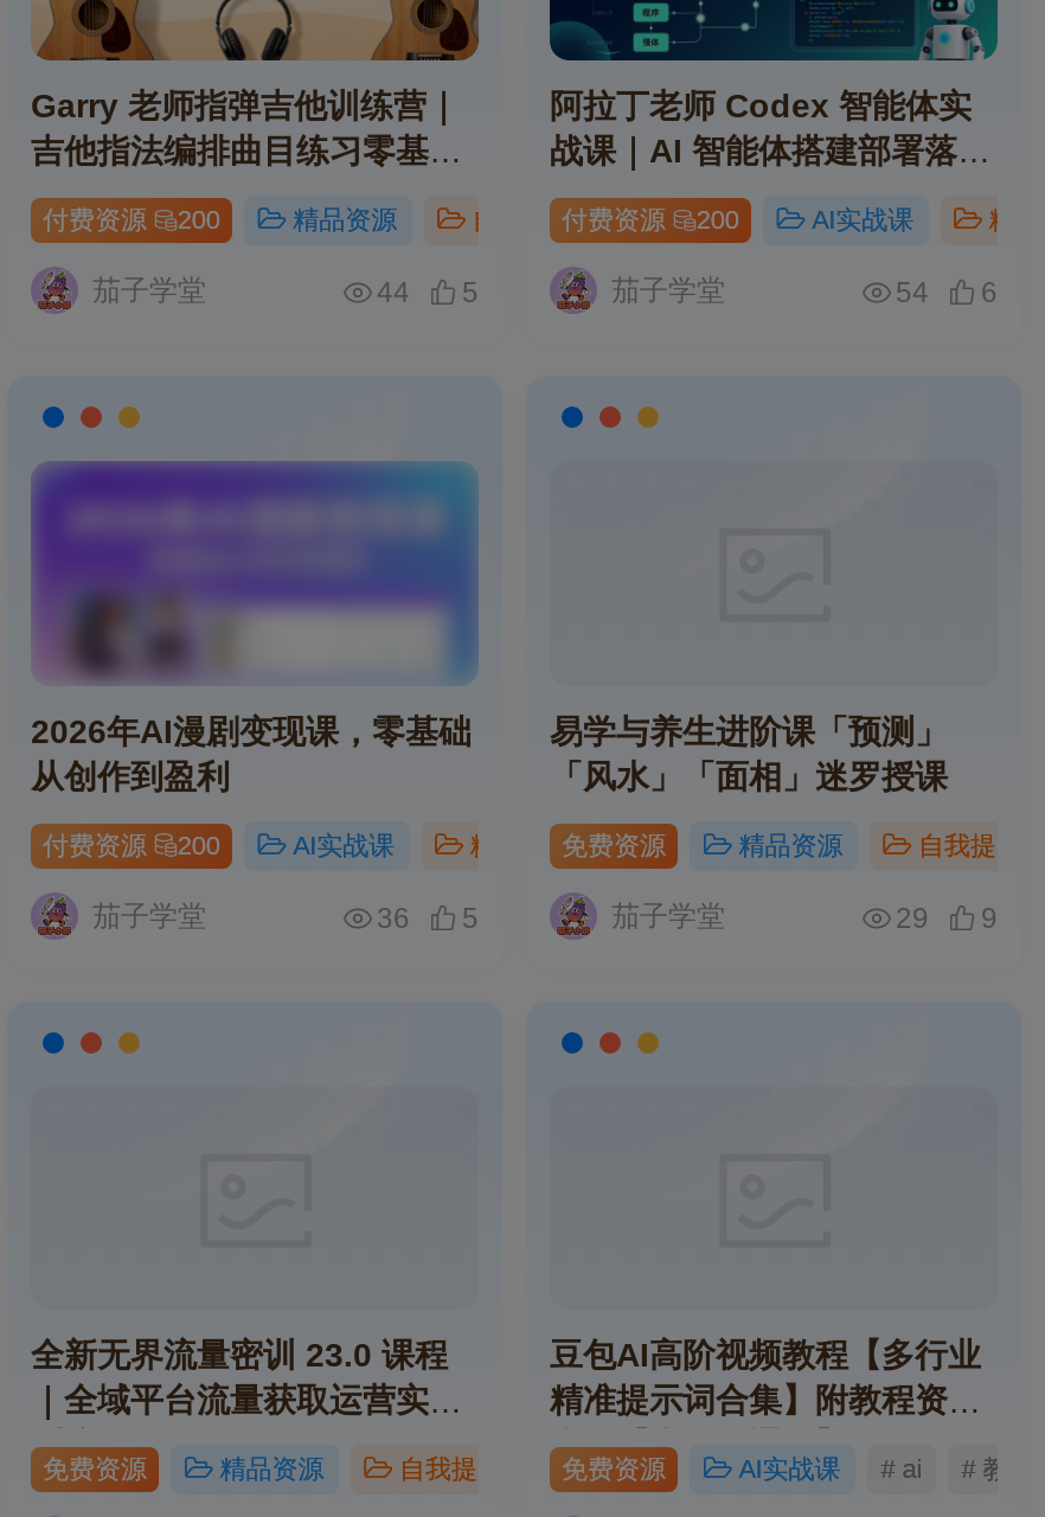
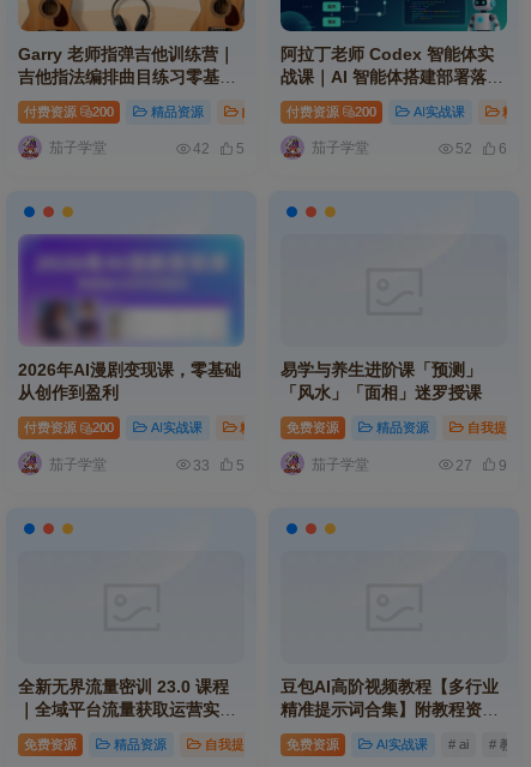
- 44 5
+ 42 5

- 54 6
+ 52 6

- 36 5
+ 33 5

- 29 9
+ 27 9
